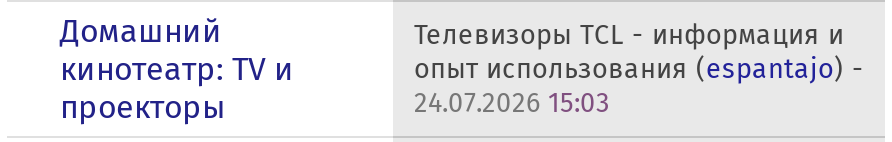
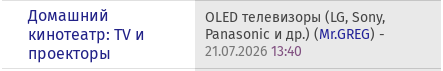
- Телевизоры TCL - информация и
- опыт использования (espantajo) -
- 24.07.2026 15:03
+ OLED телевизоры (LG, Sony,
+ Panasonic и др.) (Mr.GREG) -
+ 21.07.2026 13:40
